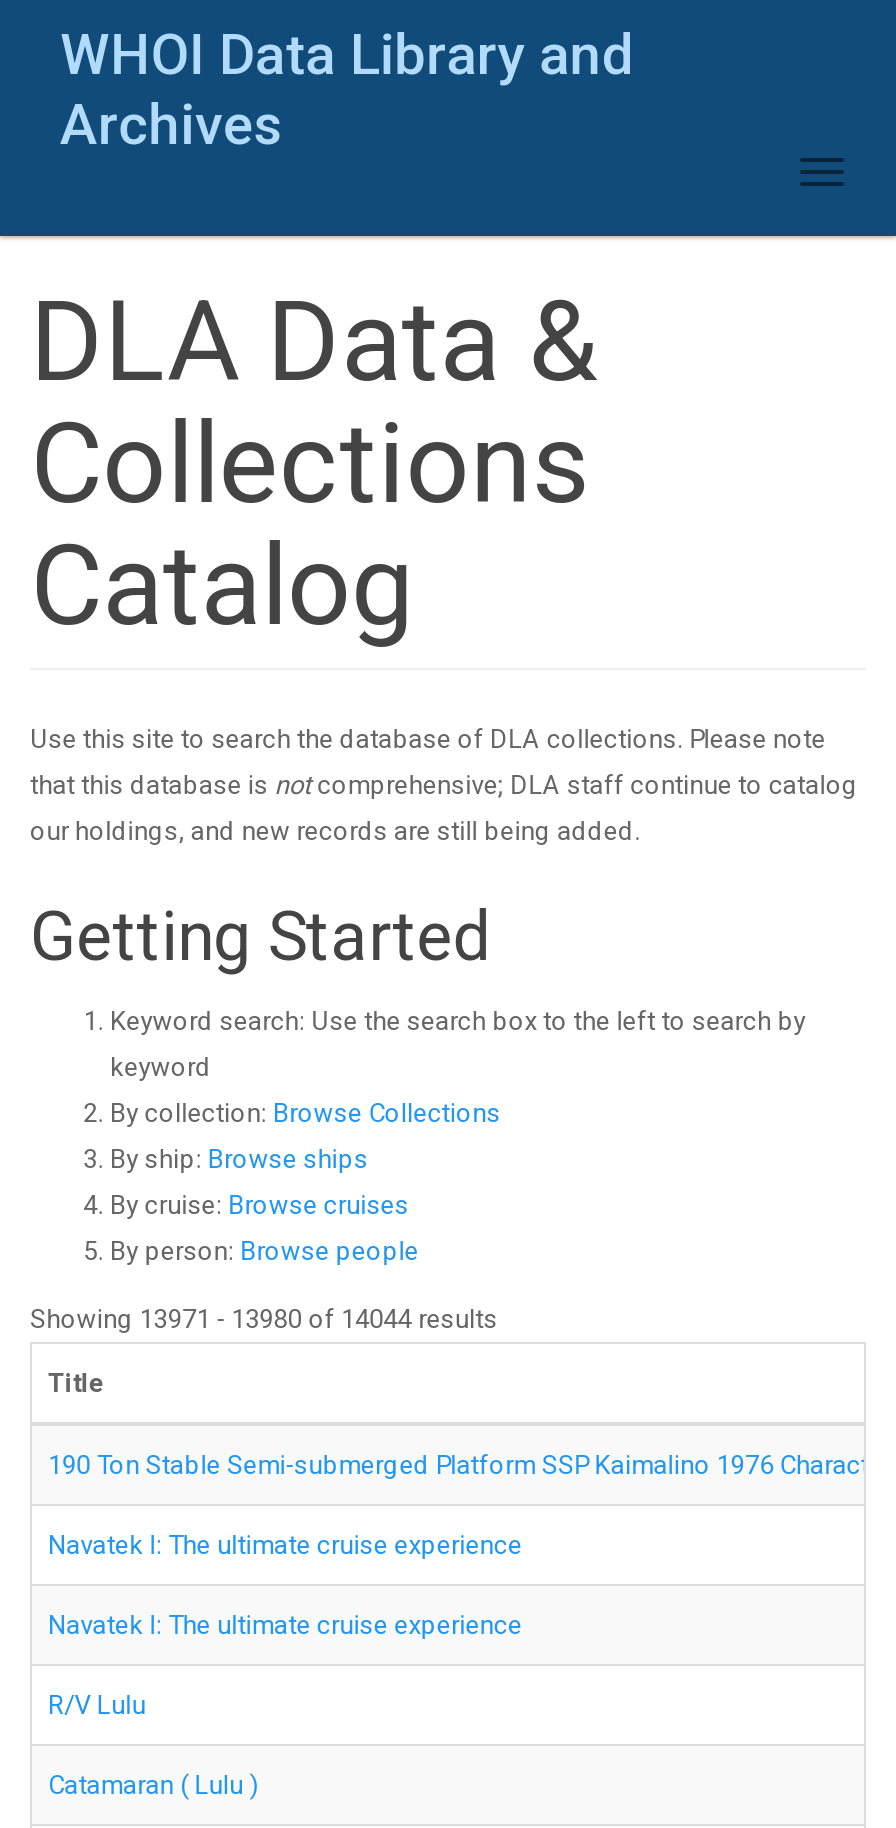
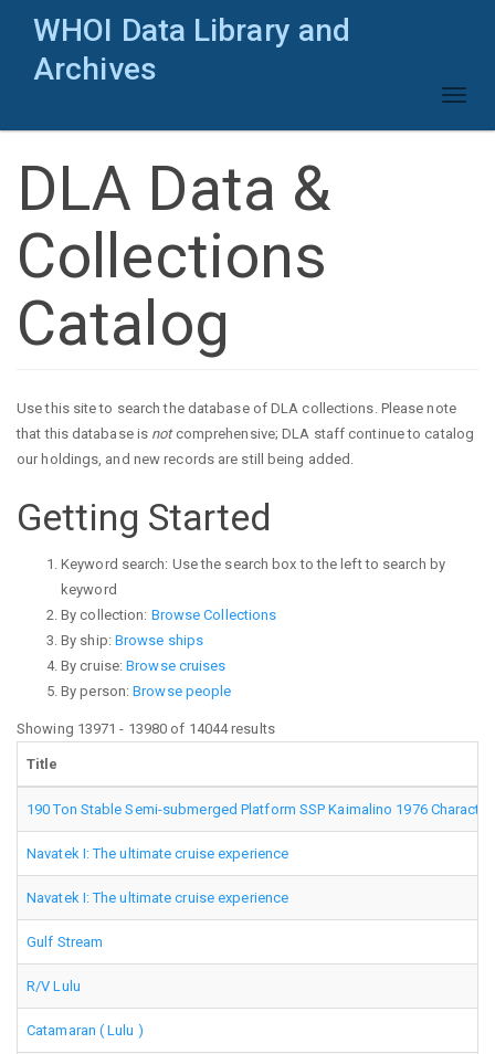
+ Gulf Stream
